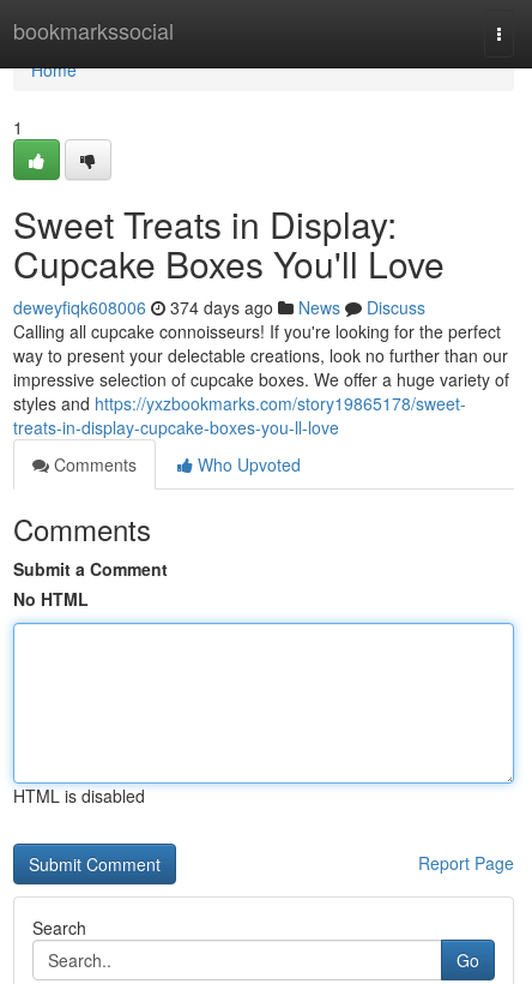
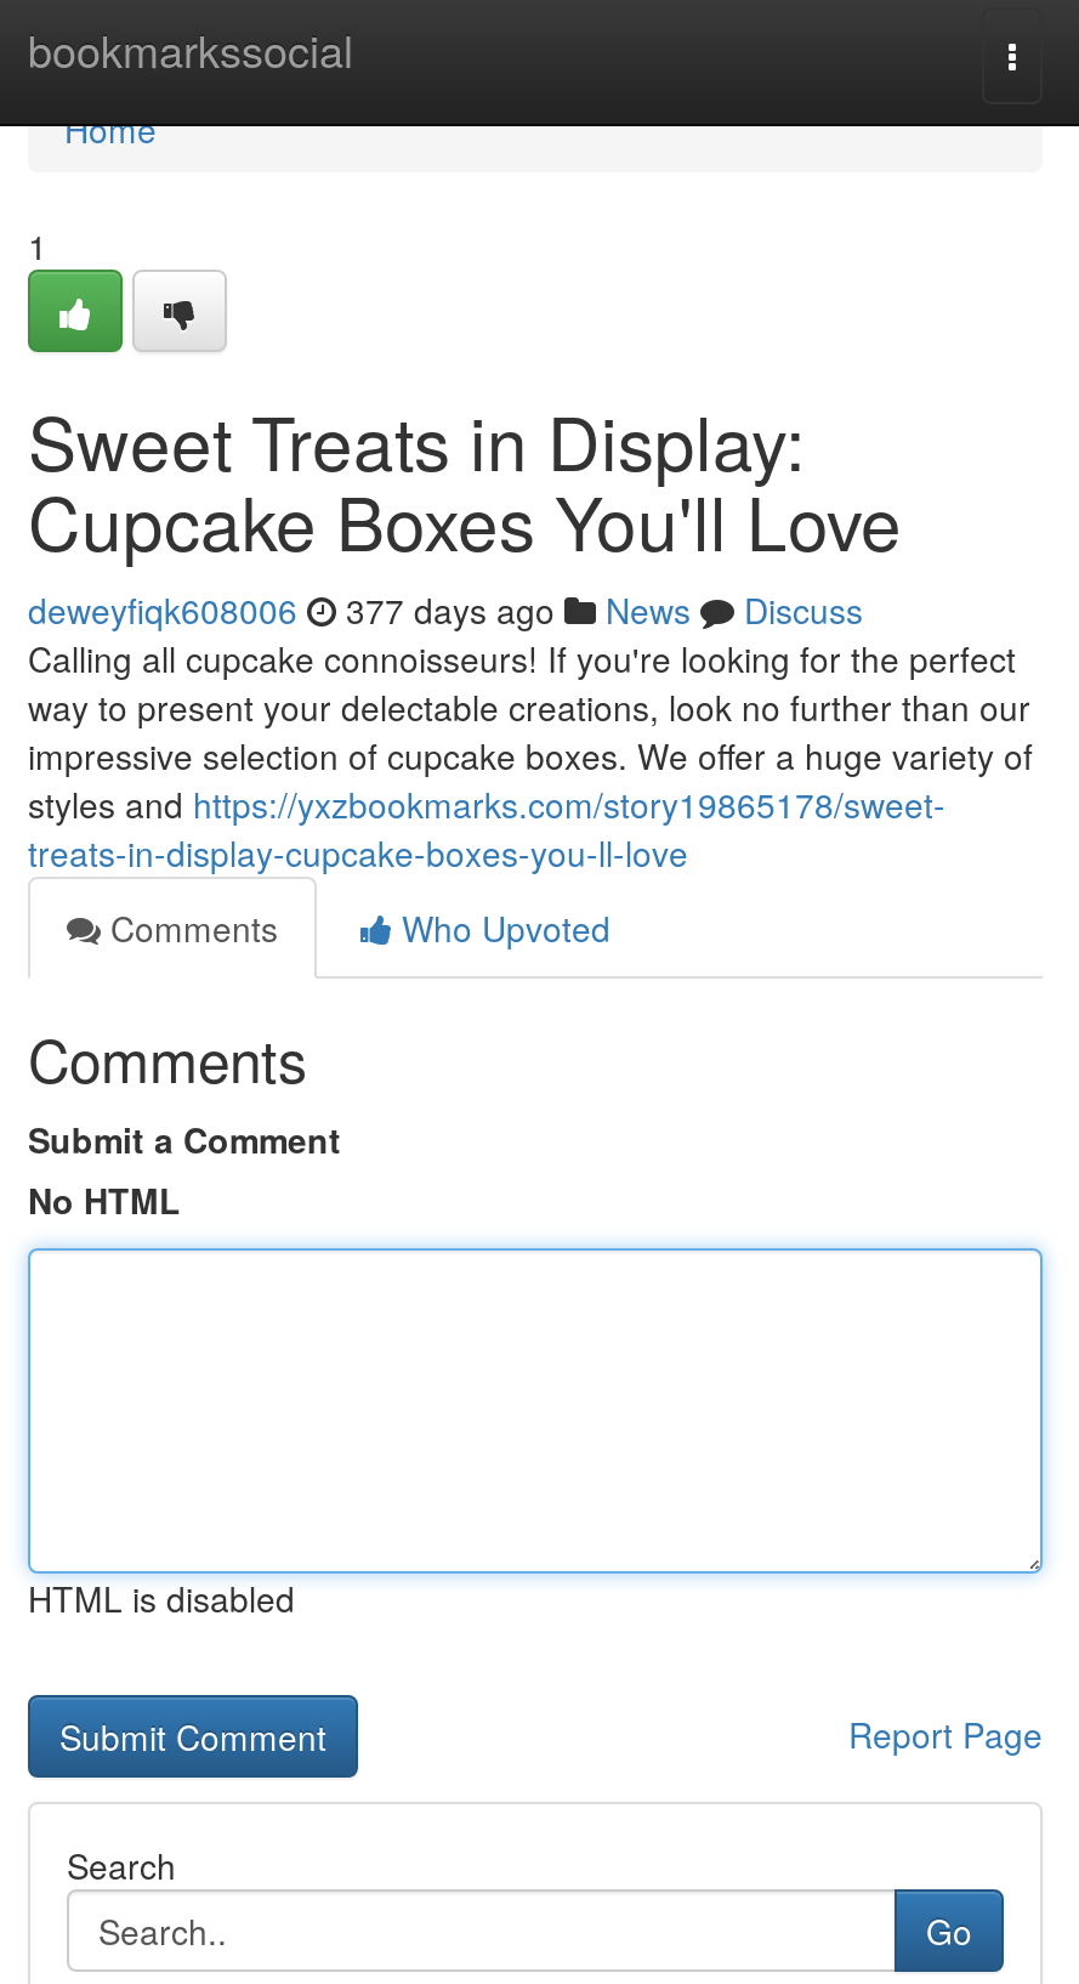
- deweyfiqk608006 374 days ago News Discuss
+ deweyfiqk608006 377 days ago News Discuss
